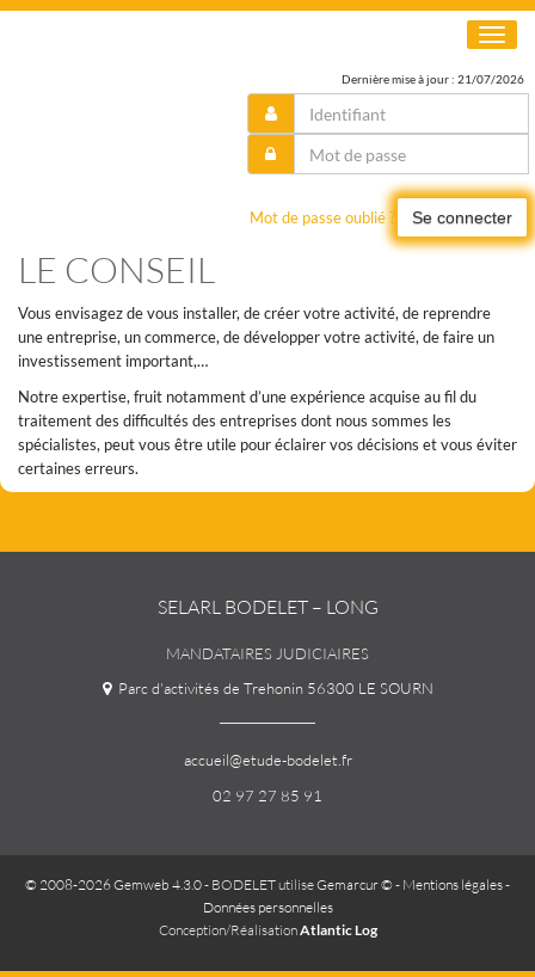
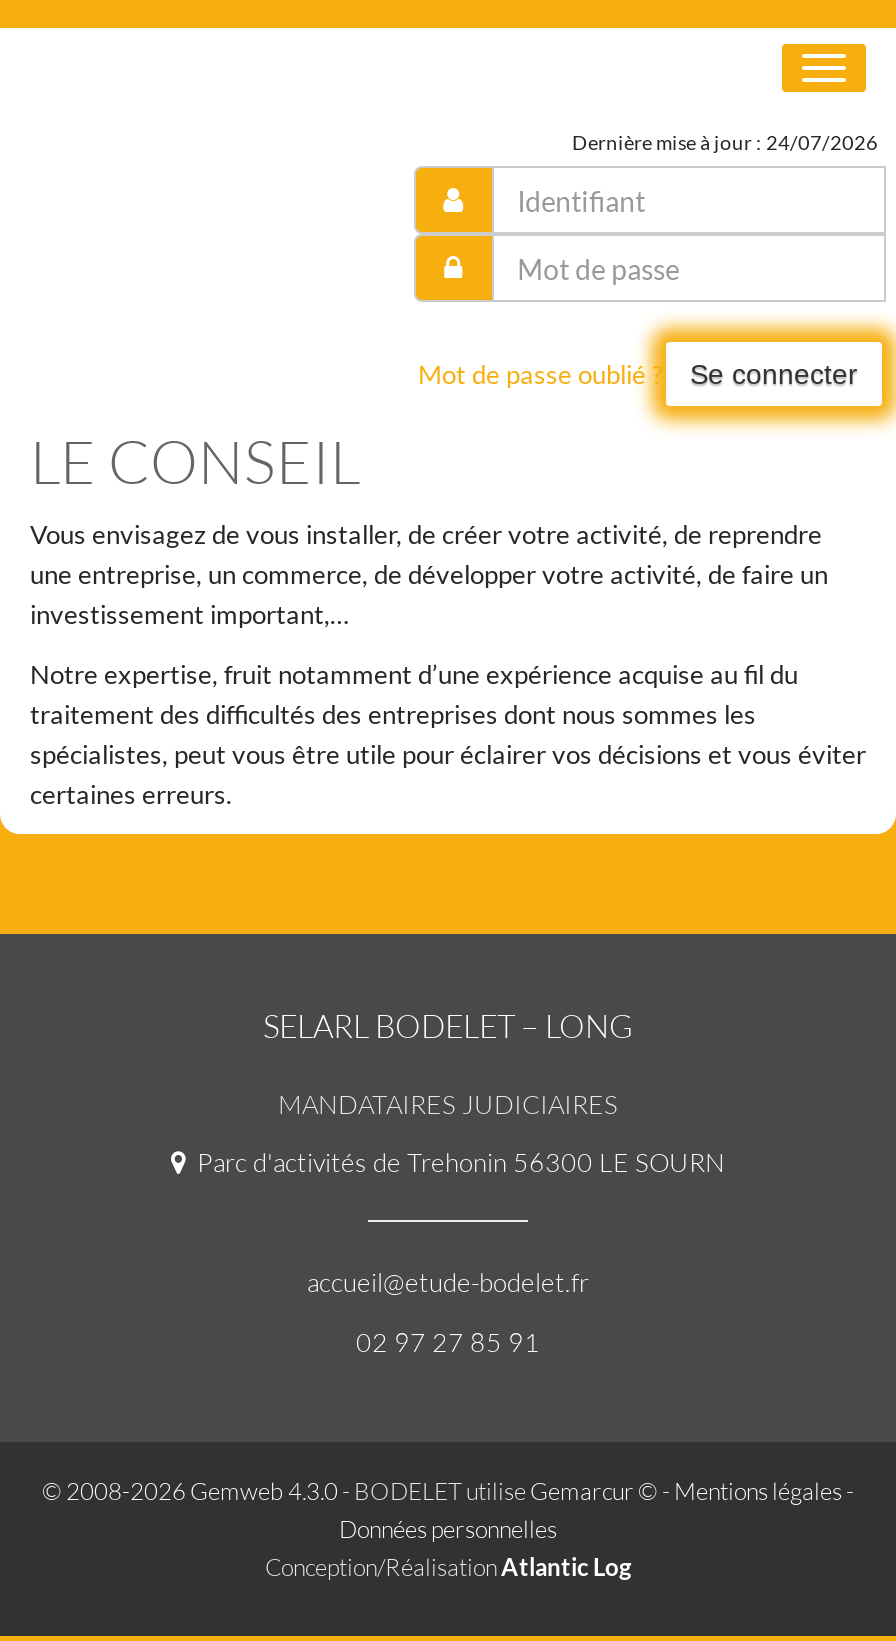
- Dernière mise à jour : 21/07/2026
+ Dernière mise à jour : 24/07/2026
